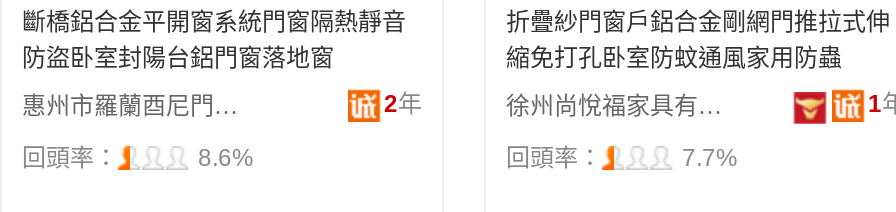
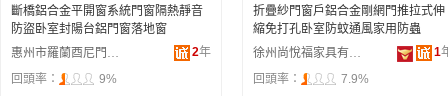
- 8.6%
+ 9%

- 7.7%
+ 7.9%
